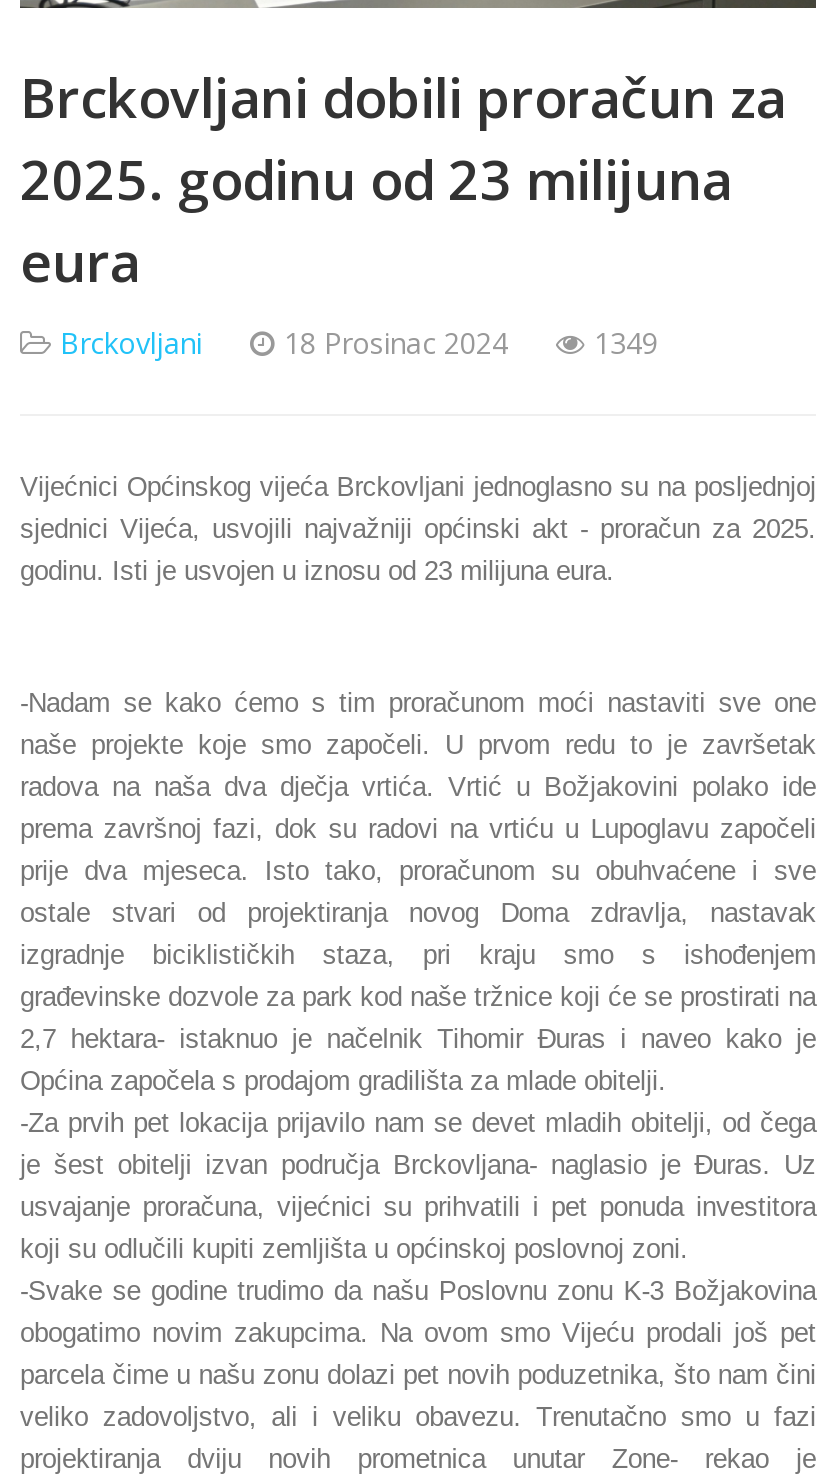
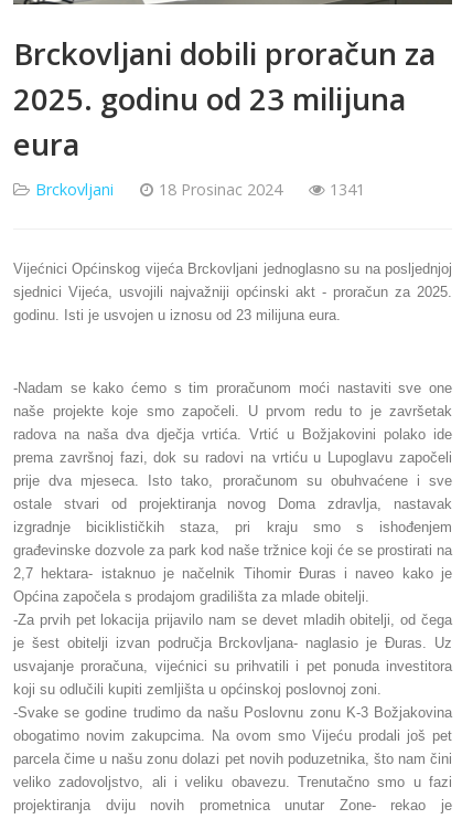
- 1349
+ 1341
